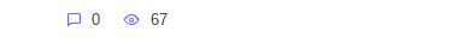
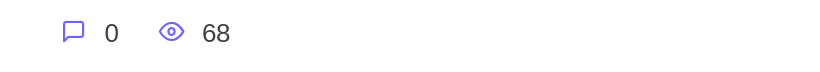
- 67
+ 68
